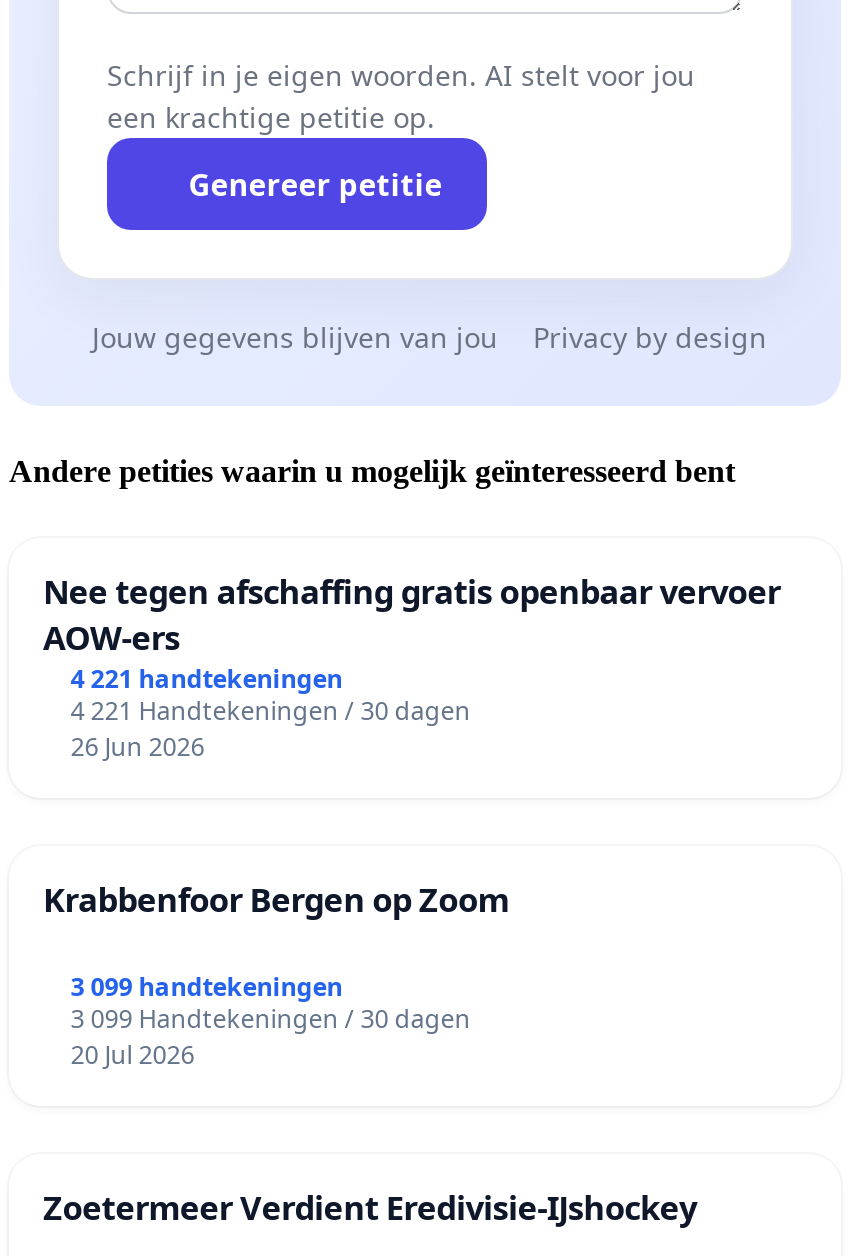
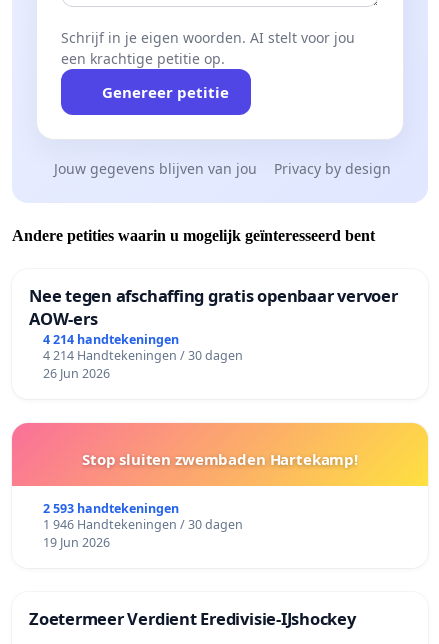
- 4 221 handtekeningen
+ 4 214 handtekeningen

- 4 221 Handtekeningen / 30 dagen
+ 4 214 Handtekeningen / 30 dagen

- Krabbenfoor Bergen op Zoom
+ Stop sluiten zwembaden Hartekamp!

- 3 099 handtekeningen
- 3 099 Handtekeningen / 30 dagen
- 20 Jul 2026
+ 2 593 handtekeningen
+ 1 946 Handtekeningen / 30 dagen
+ 19 Jun 2026
